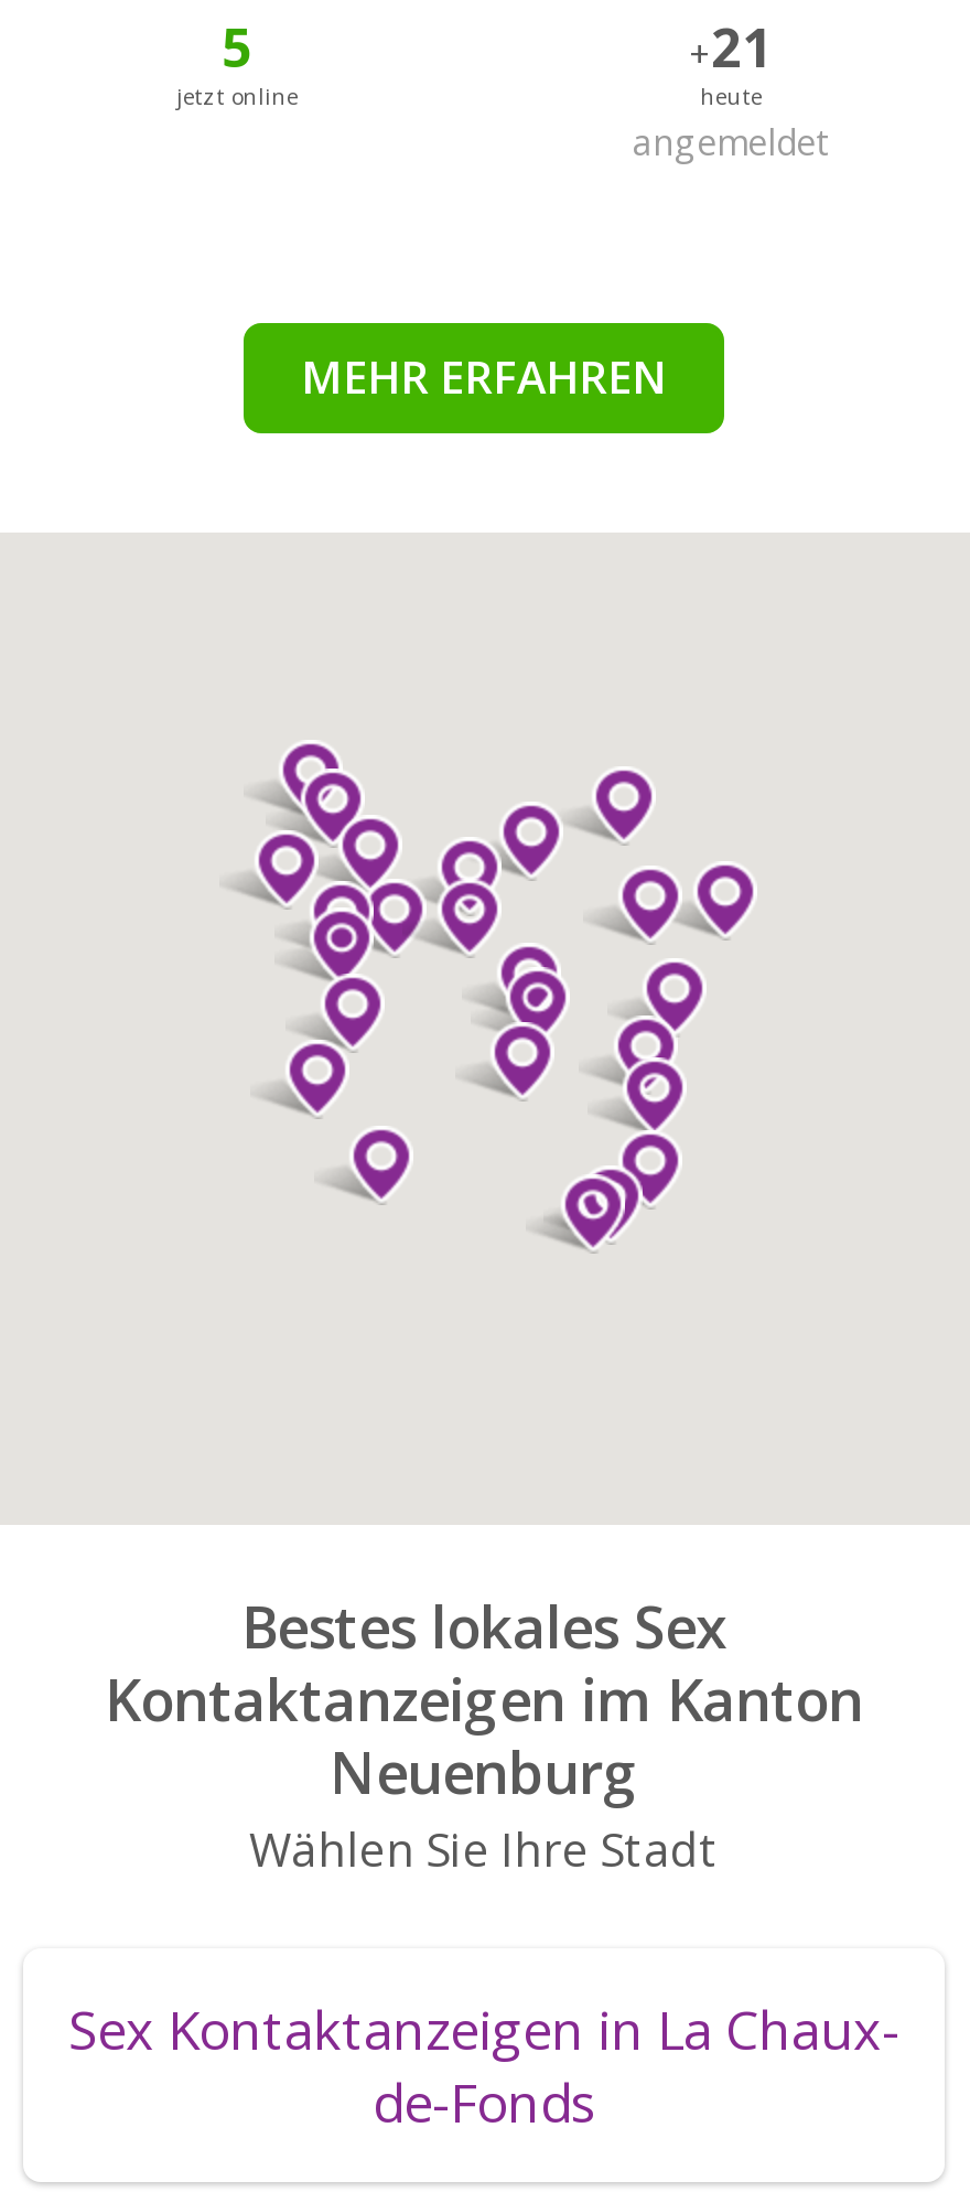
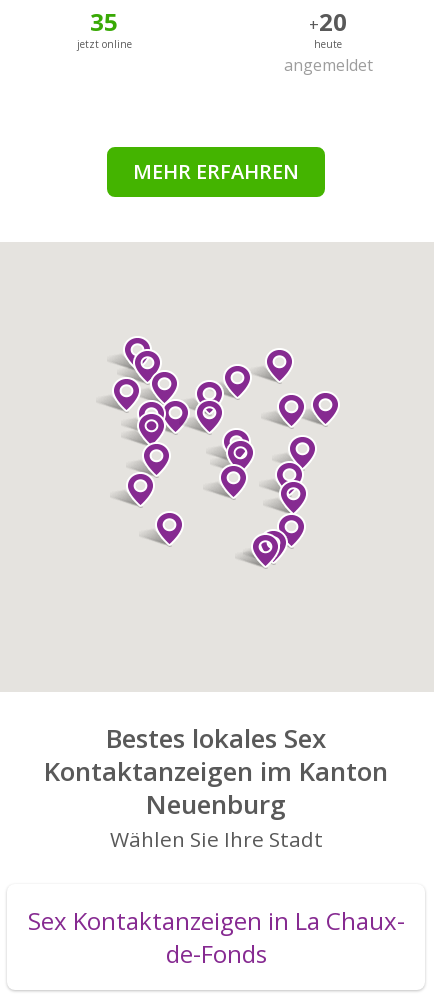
- 5
+ 35

- +21
+ +20
